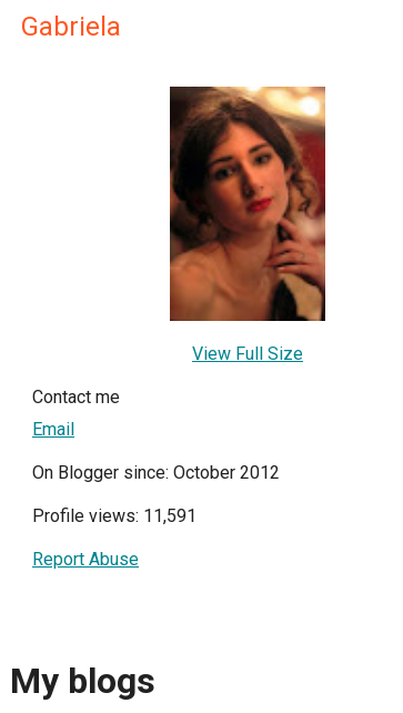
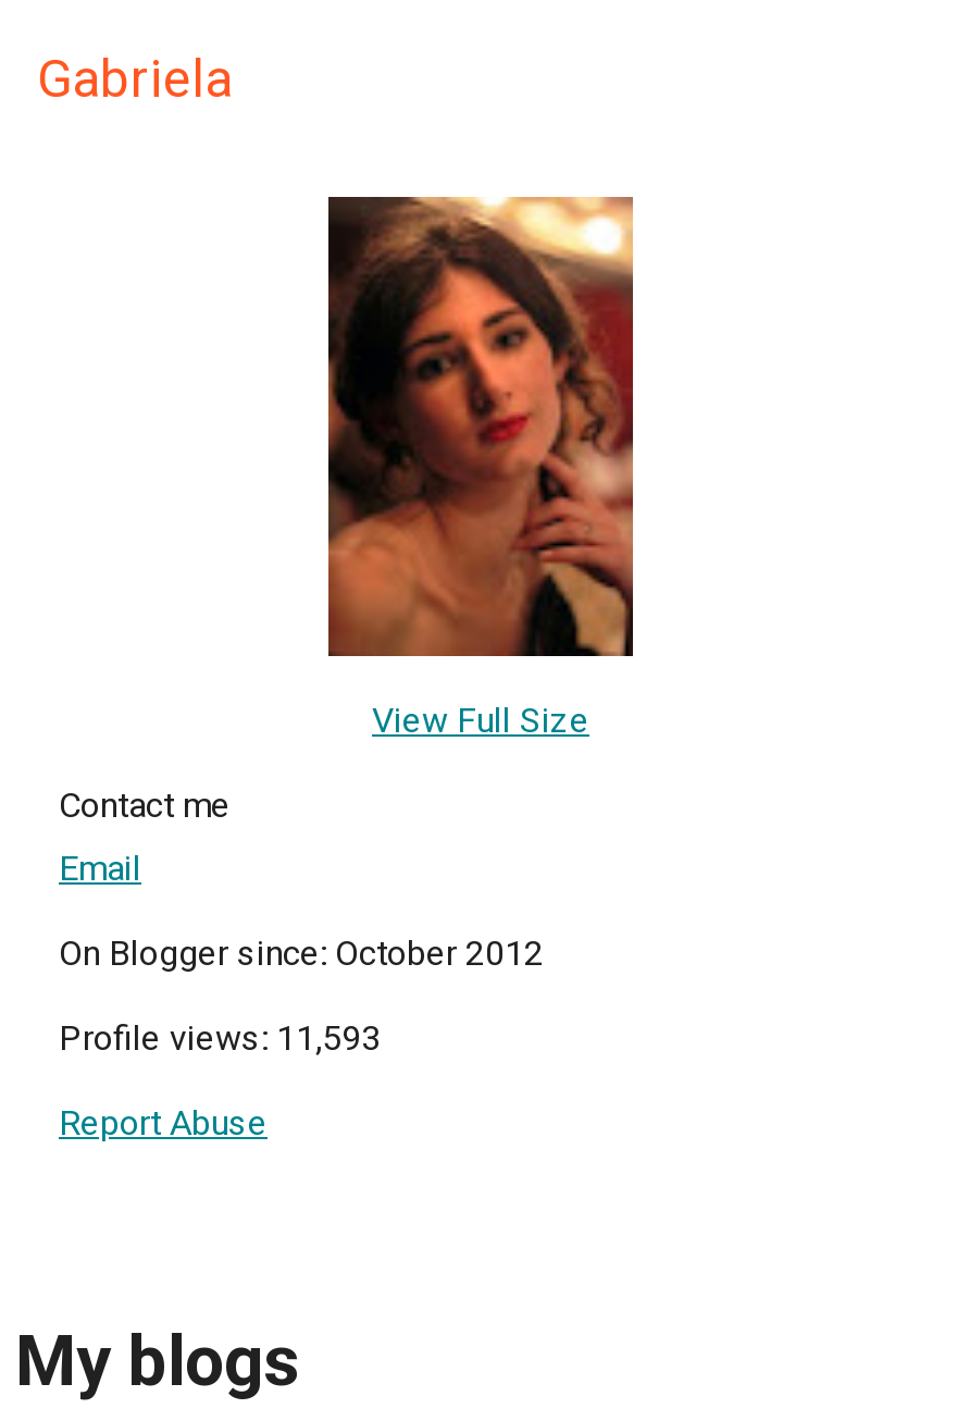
- Profile views: 11,591
+ Profile views: 11,593
